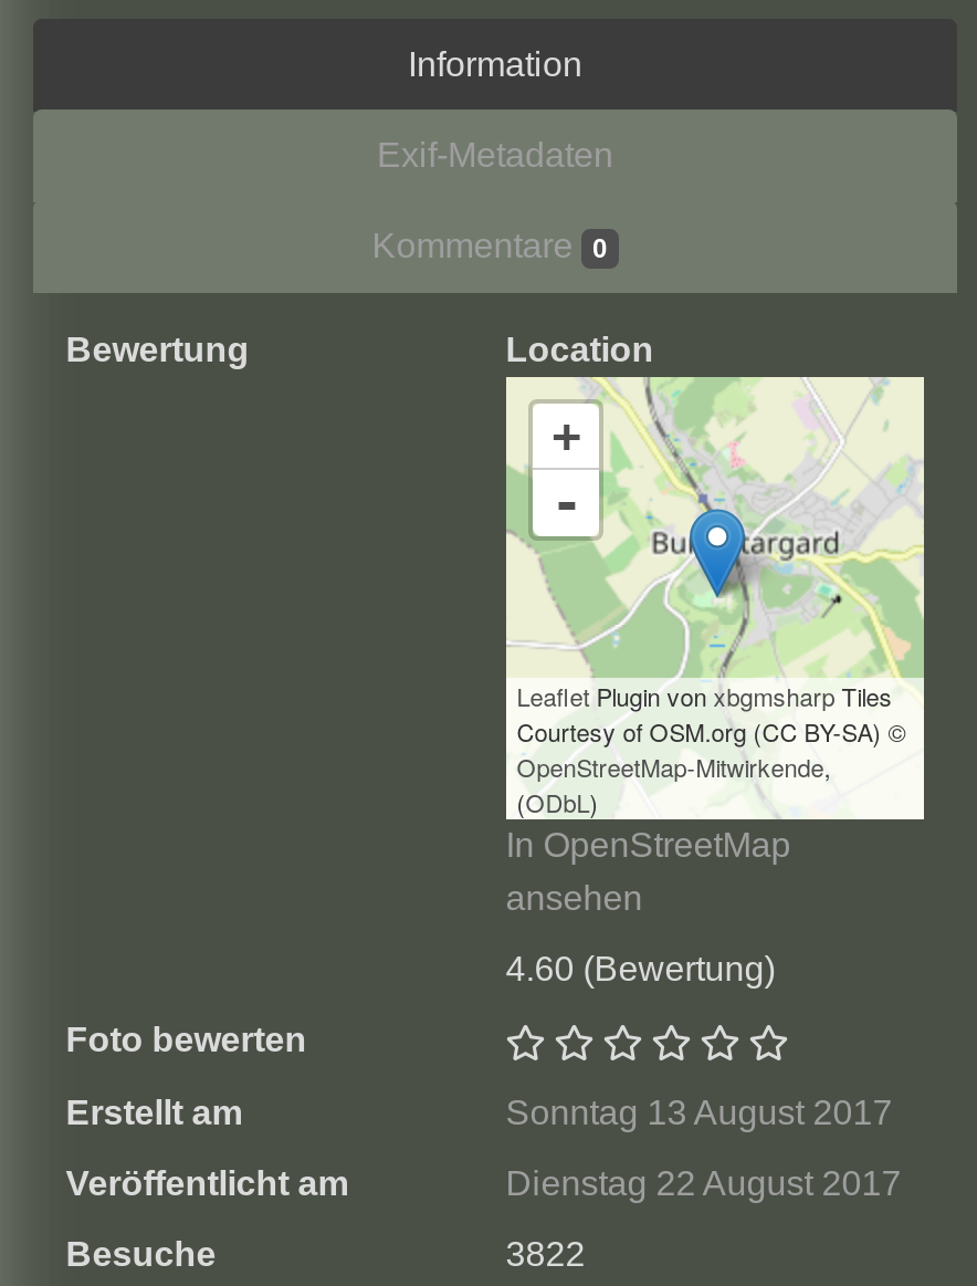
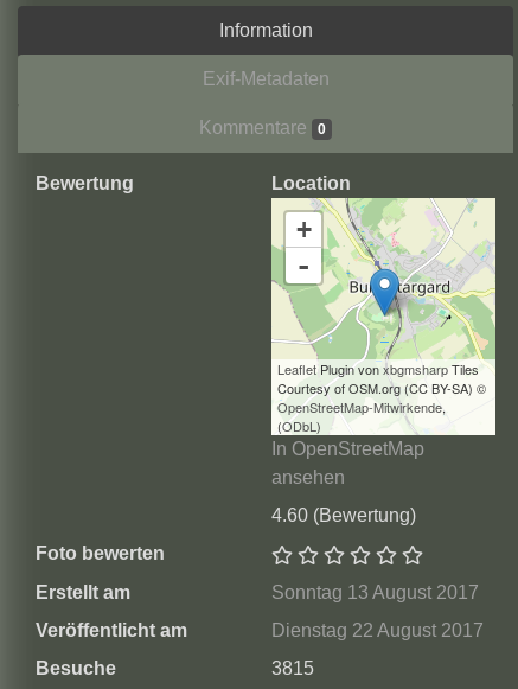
- 3822
+ 3815
